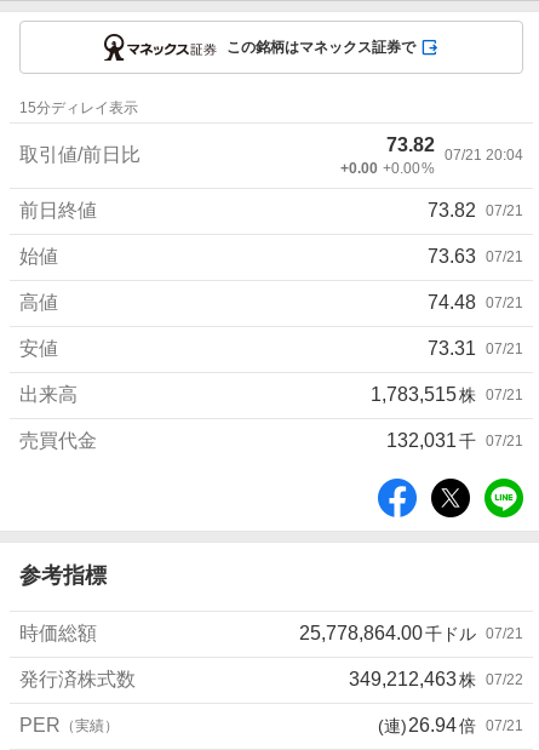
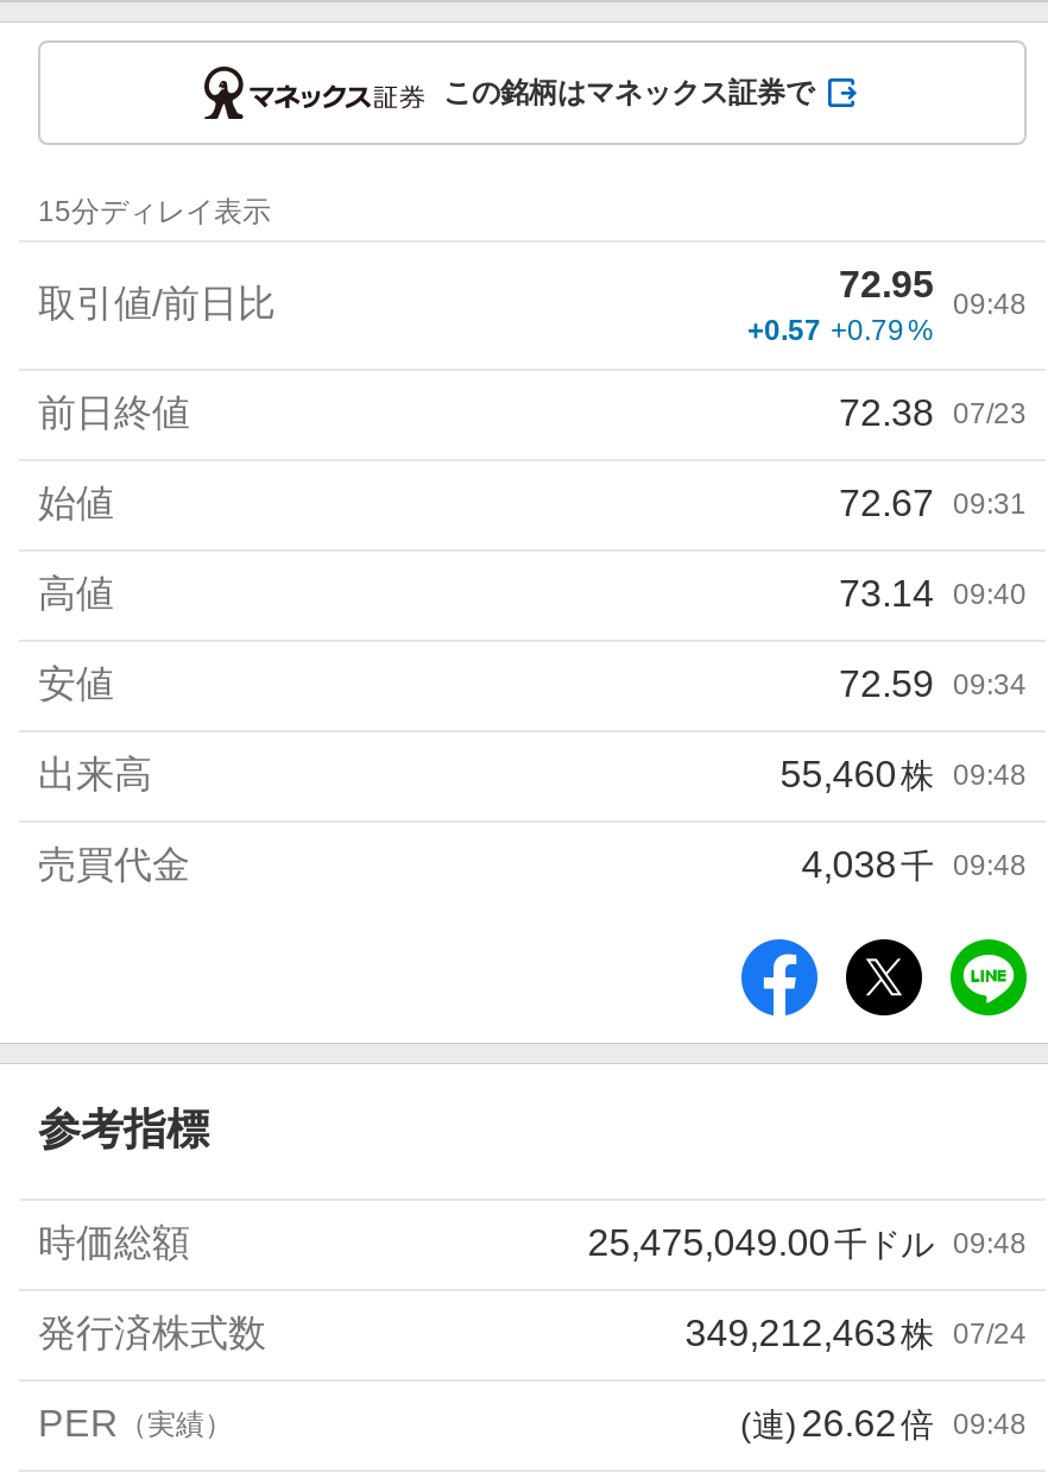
- 73.82
- +0.00 +0.00 %
+ 72.95
+ +0.57 +0.79 %

- 07/21 20:04
+ 09:48

- 73.82 07/21
+ 72.38 07/23

- 73.63 07/21
+ 72.67 09:31

- 74.48 07/21
+ 73.14 09:40

- 73.31 07/21
+ 72.59 09:34

- 1,783,515 株 07/21
+ 55,460 株 09:48

- 132,031 千 07/21
+ 4,038 千 09:48

- 25,778,864.00 千ドル 07/21
+ 25,475,049.00 千ドル 09:48

- 349,212,463 株 07/22
+ 349,212,463 株 07/24

- (連) 26.94 倍 07/21
+ (連) 26.62 倍 09:48
